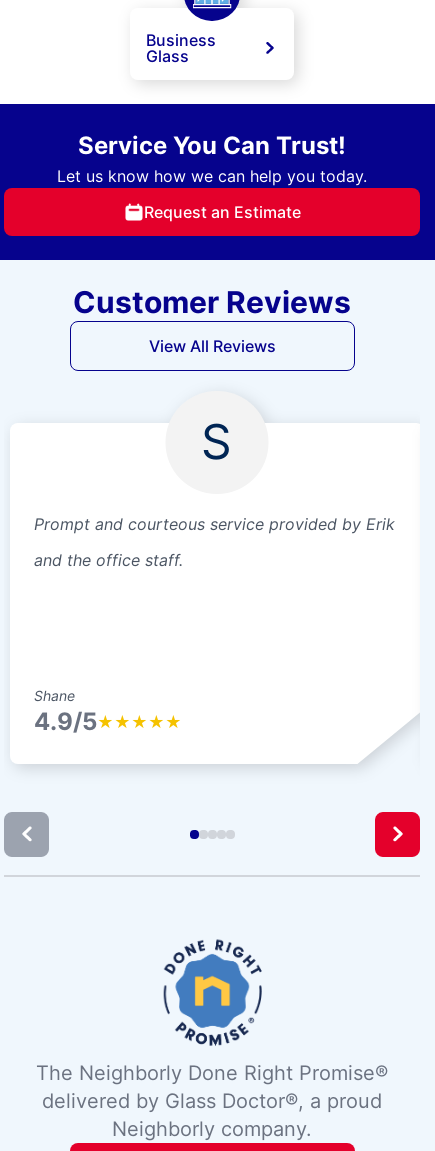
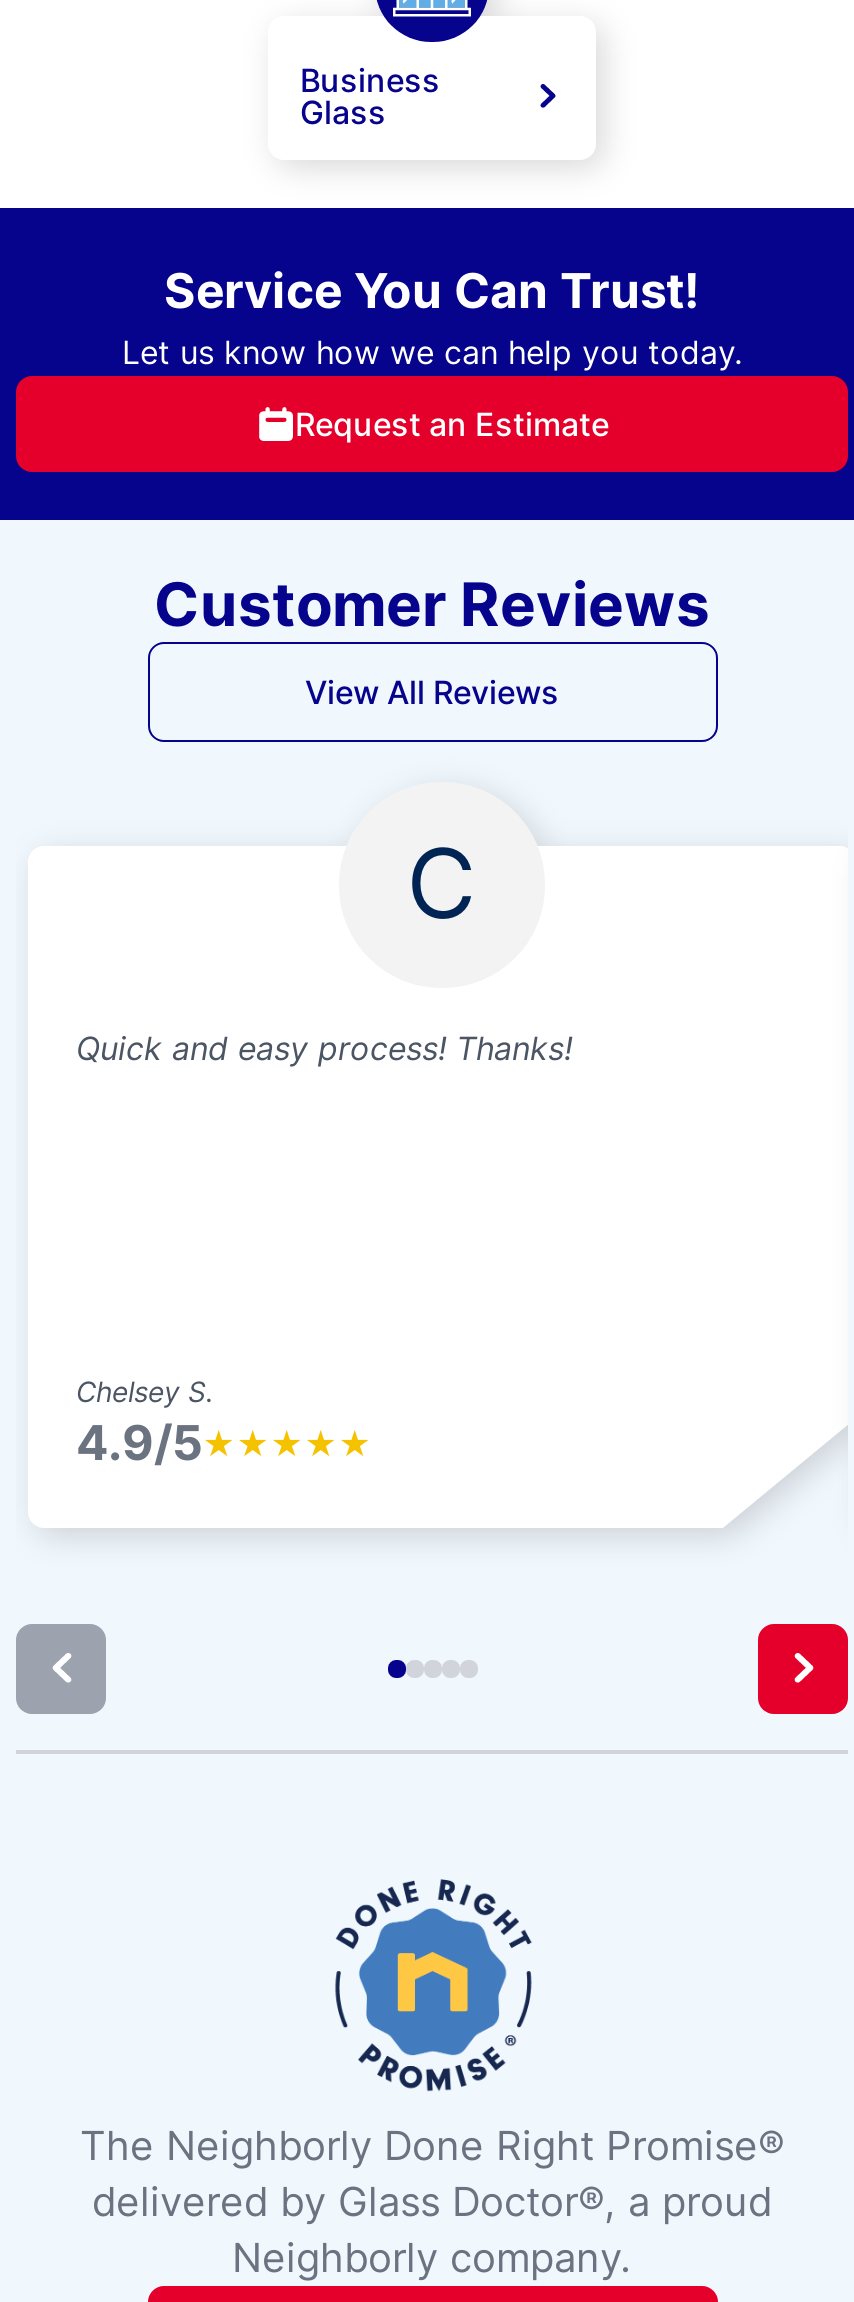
- S
- Prompt and courteous service provided by Erik
- and the office staff.
+ C
+ Quick and easy process! Thanks!

- Shane
+ Chelsey S.
